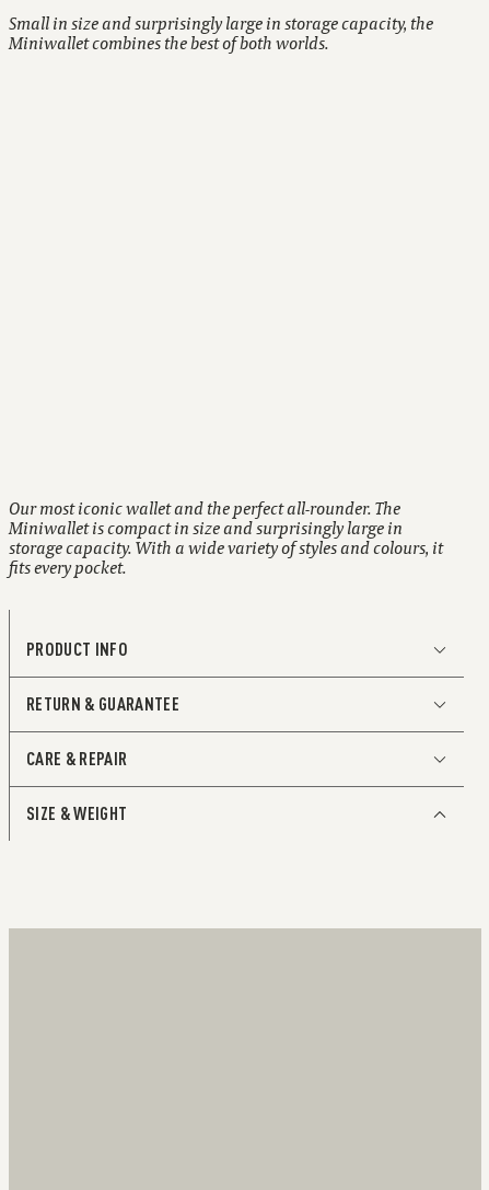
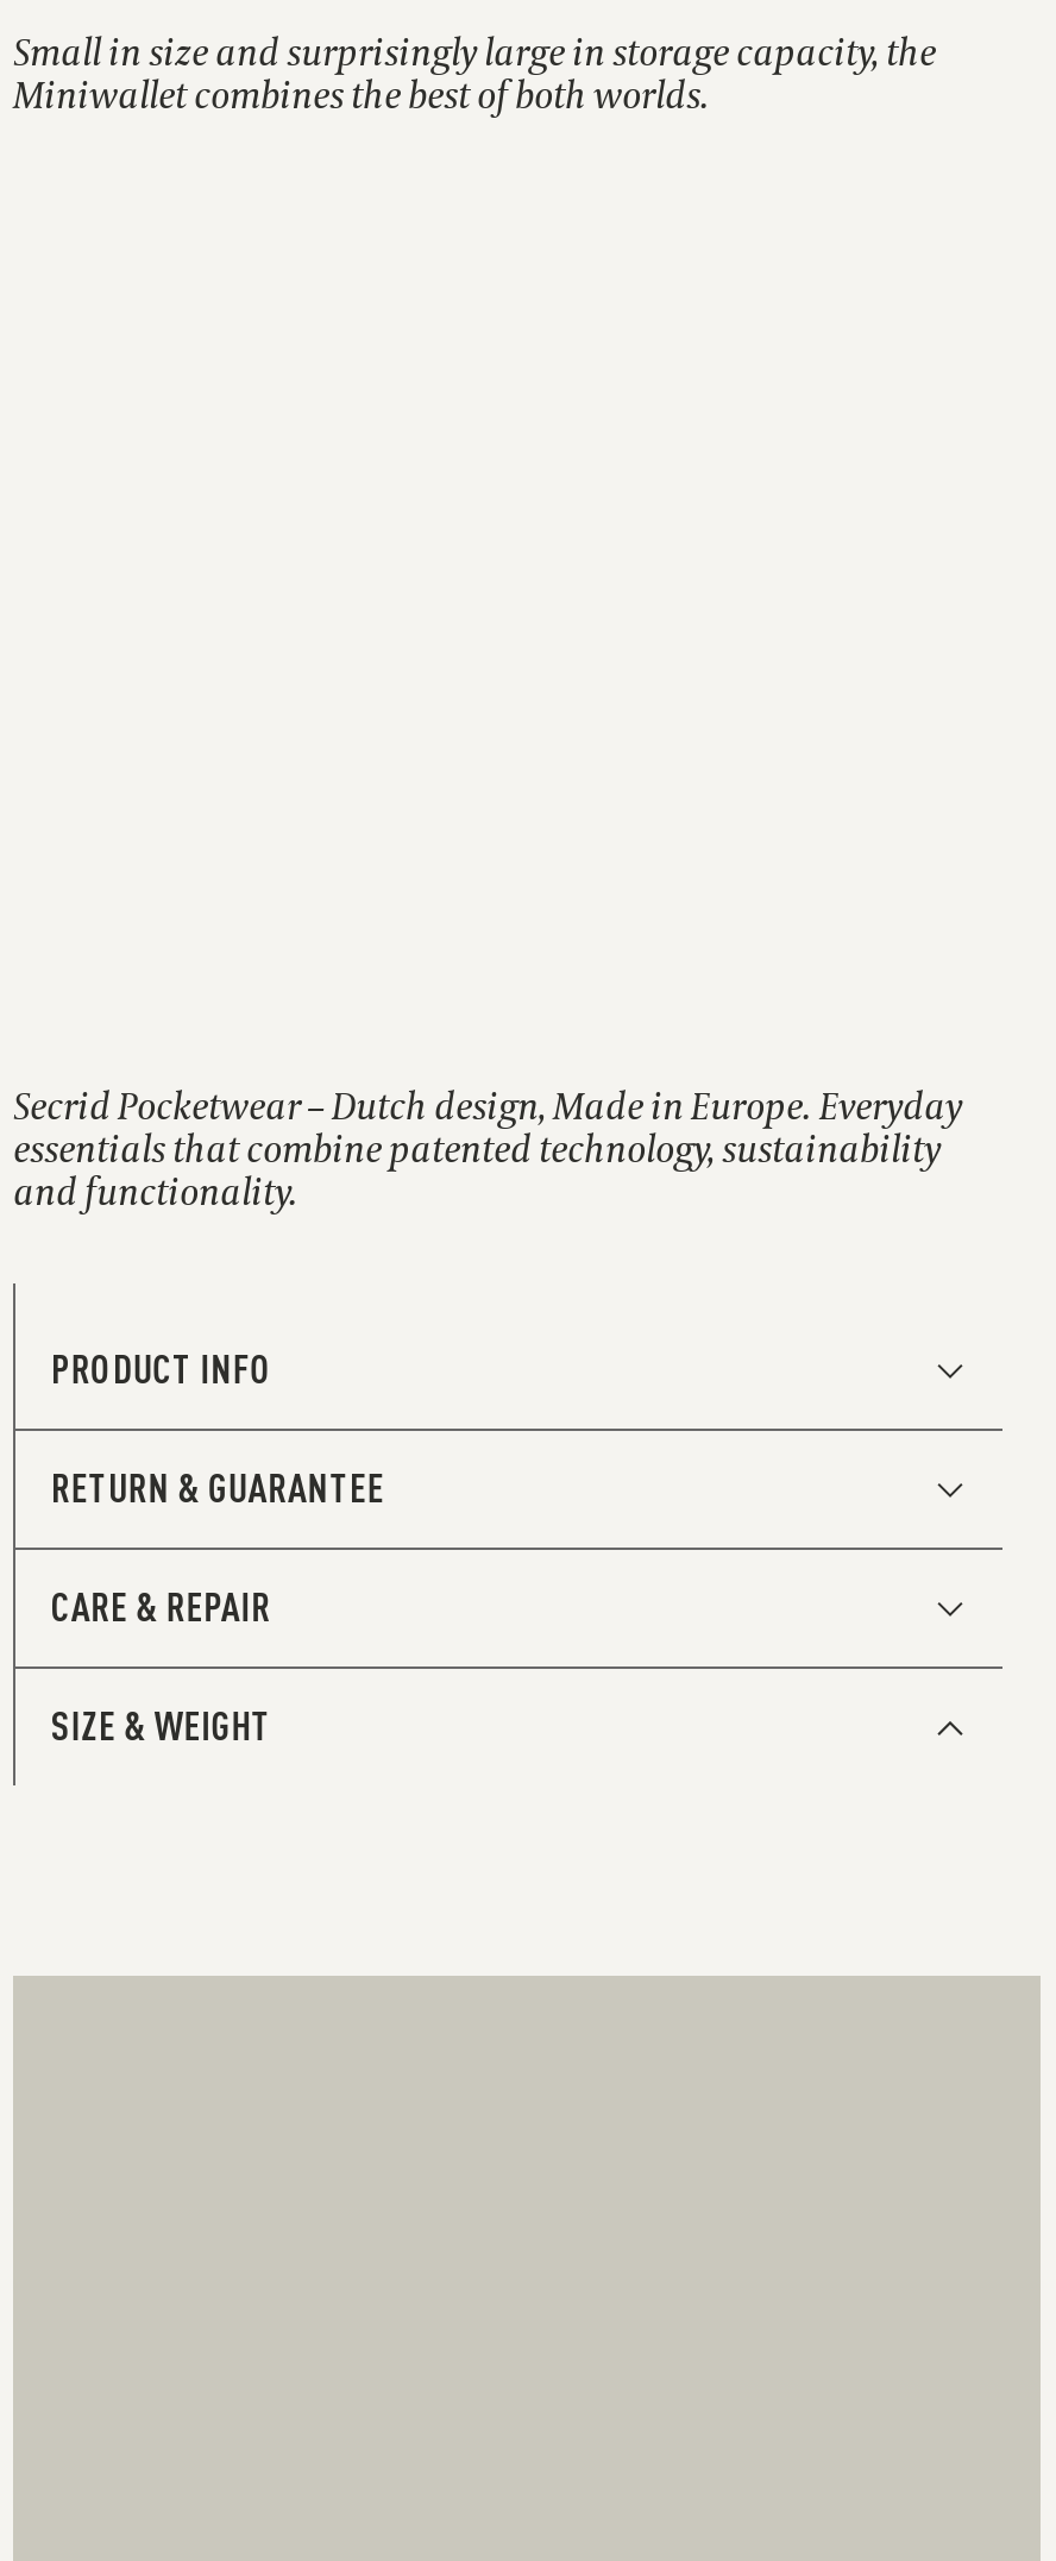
- Our most iconic wallet and the perfect all-rounder. The
- Miniwallet is compact in size and surprisingly large in
- storage capacity. With a wide variety of styles and colours, it
- fits every pocket.
+ Secrid Pocketwear – Dutch design, Made in Europe. Everyday
+ essentials that combine patented technology, sustainability
+ and functionality.
